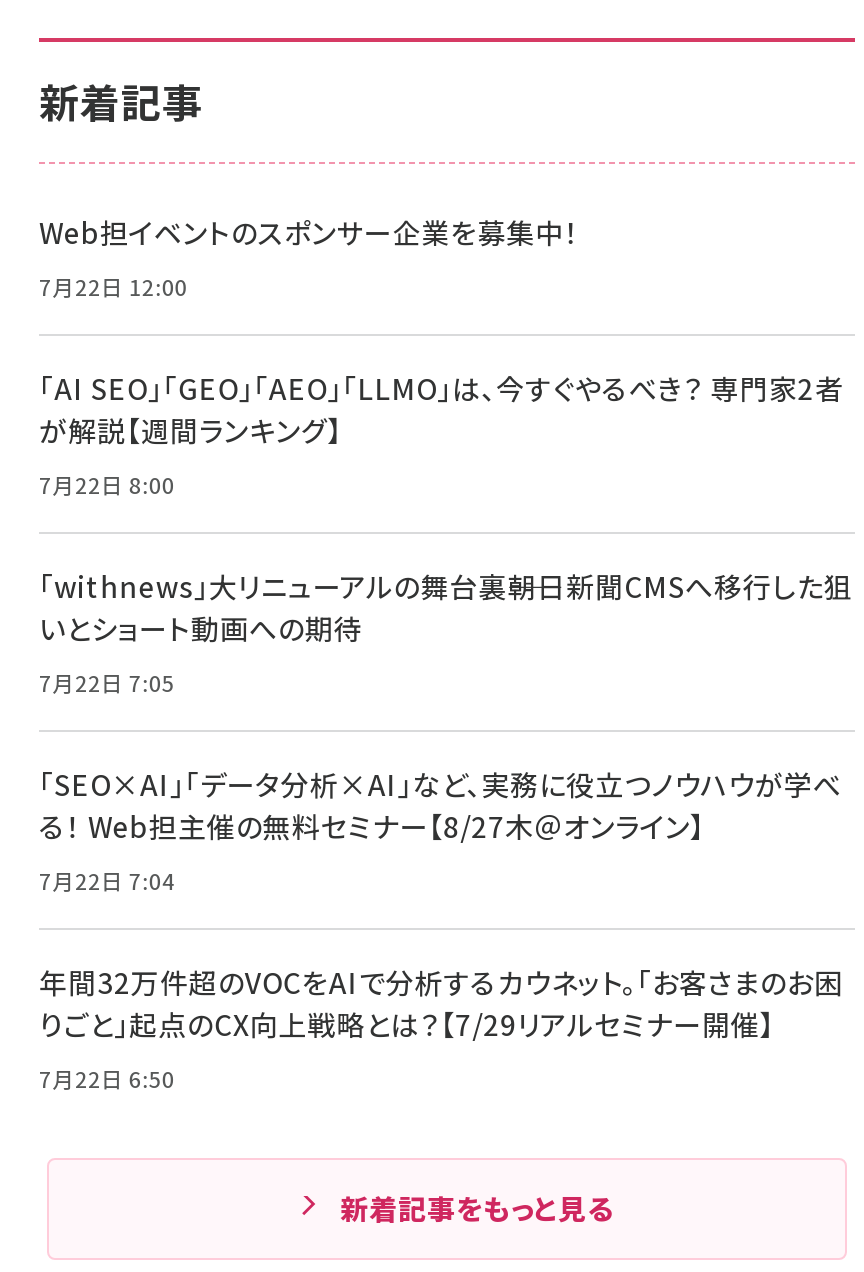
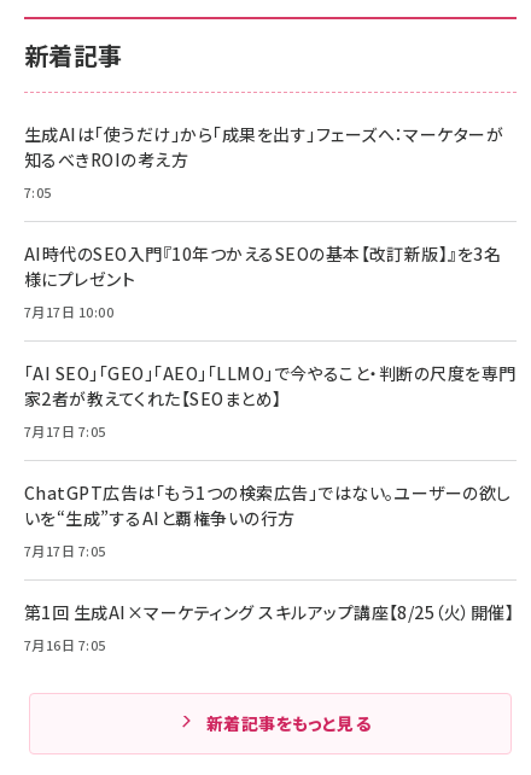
- Web担イベントのスポンサー企業を募集中！
- 7月22日 12:00
+ 生成AIは「使うだけ」から「成果を出す」フェーズへ：マーケターが
+ 知るべきROIの考え方
+ 7:05

- 「AI SEO」「GEO」「AEO」「LLMO」は、今すぐやるべき？ 専門家2者
- が解説【週間ランキング】
- 7月22日 8:00
+ AI時代のSEO入門『10年つかえるSEOの基本【改訂新版】』を3名
+ 様にプレゼント
+ 7月17日 10:00

- 「withnews」大リニューアルの舞台裏――朝日新聞CMSへ移行した狙
- いとショート動画への期待
- 7月22日 7:05
+ 「AI SEO」「GEO」「AEO」「LLMO」で今やること・判断の尺度を専門
+ 家2者が教えてくれた【SEOまとめ】
+ 7月17日 7:05

- 「SEO×AI」「データ分析×AI」など、実務に役立つノウハウが学べ
- る！ Web担主催の無料セミナー【8/27木＠オンライン】
- 7月22日 7:04
+ ChatGPT広告は「もう1つの検索広告」ではない。ユーザーの欲し
+ いを“生成”するAIと覇権争いの行方
+ 7月17日 7:05

- 年間32万件超のVOCをAIで分析するカウネット。「お客さまのお困
- りごと」起点のCX向上戦略とは？【7/29リアルセミナー開催】
- 7月22日 6:50
+ 第1回 生成AI×マーケティング スキルアップ講座【8/25（火）開催】
+ 7月16日 7:05
